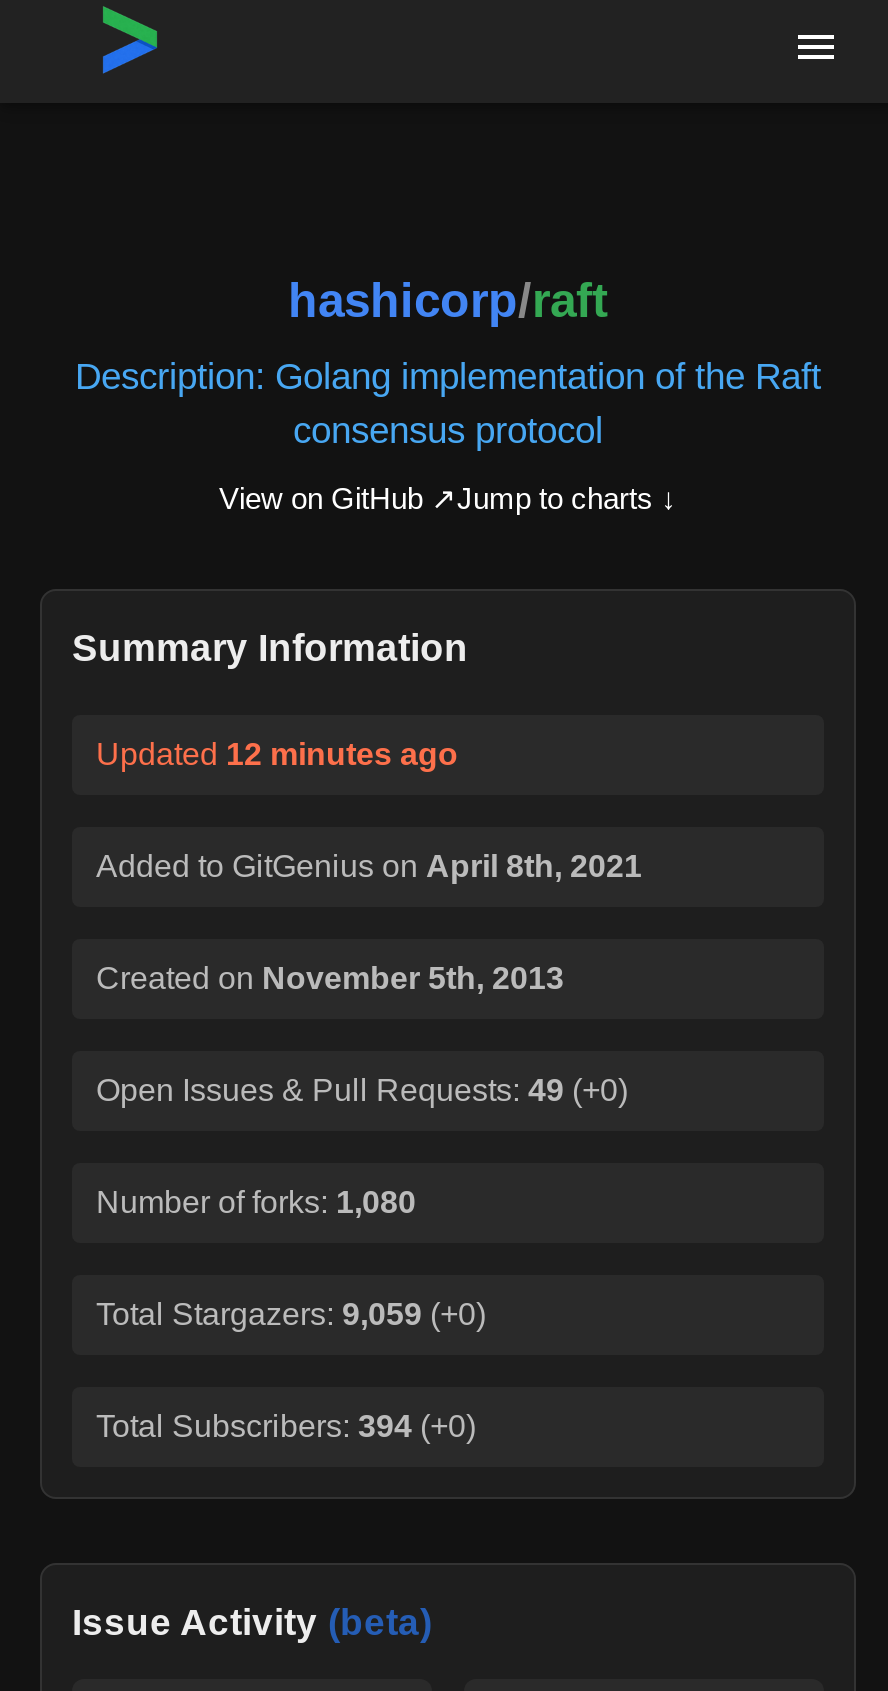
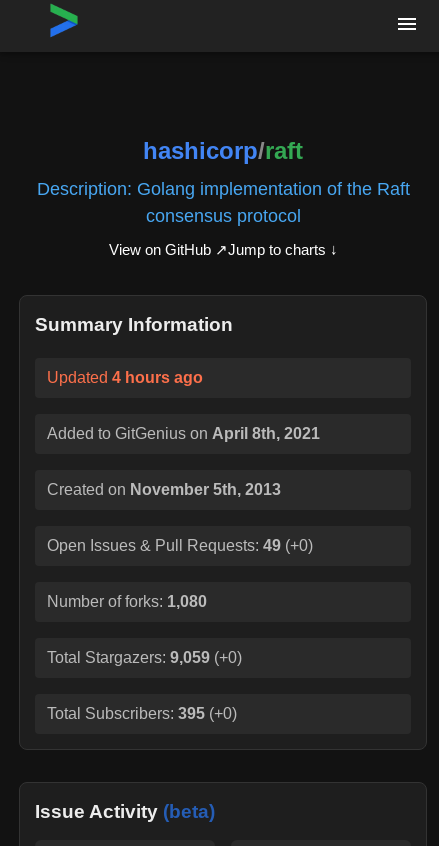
- Updated 12 minutes ago
+ Updated 4 hours ago

- Total Subscribers: 394 (+0)
+ Total Subscribers: 395 (+0)
